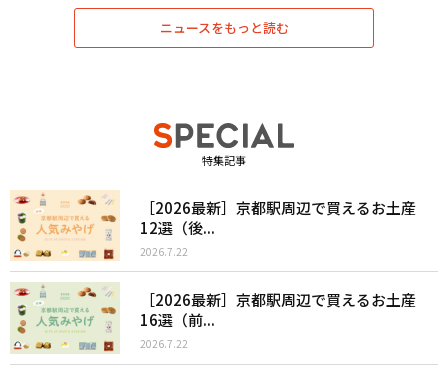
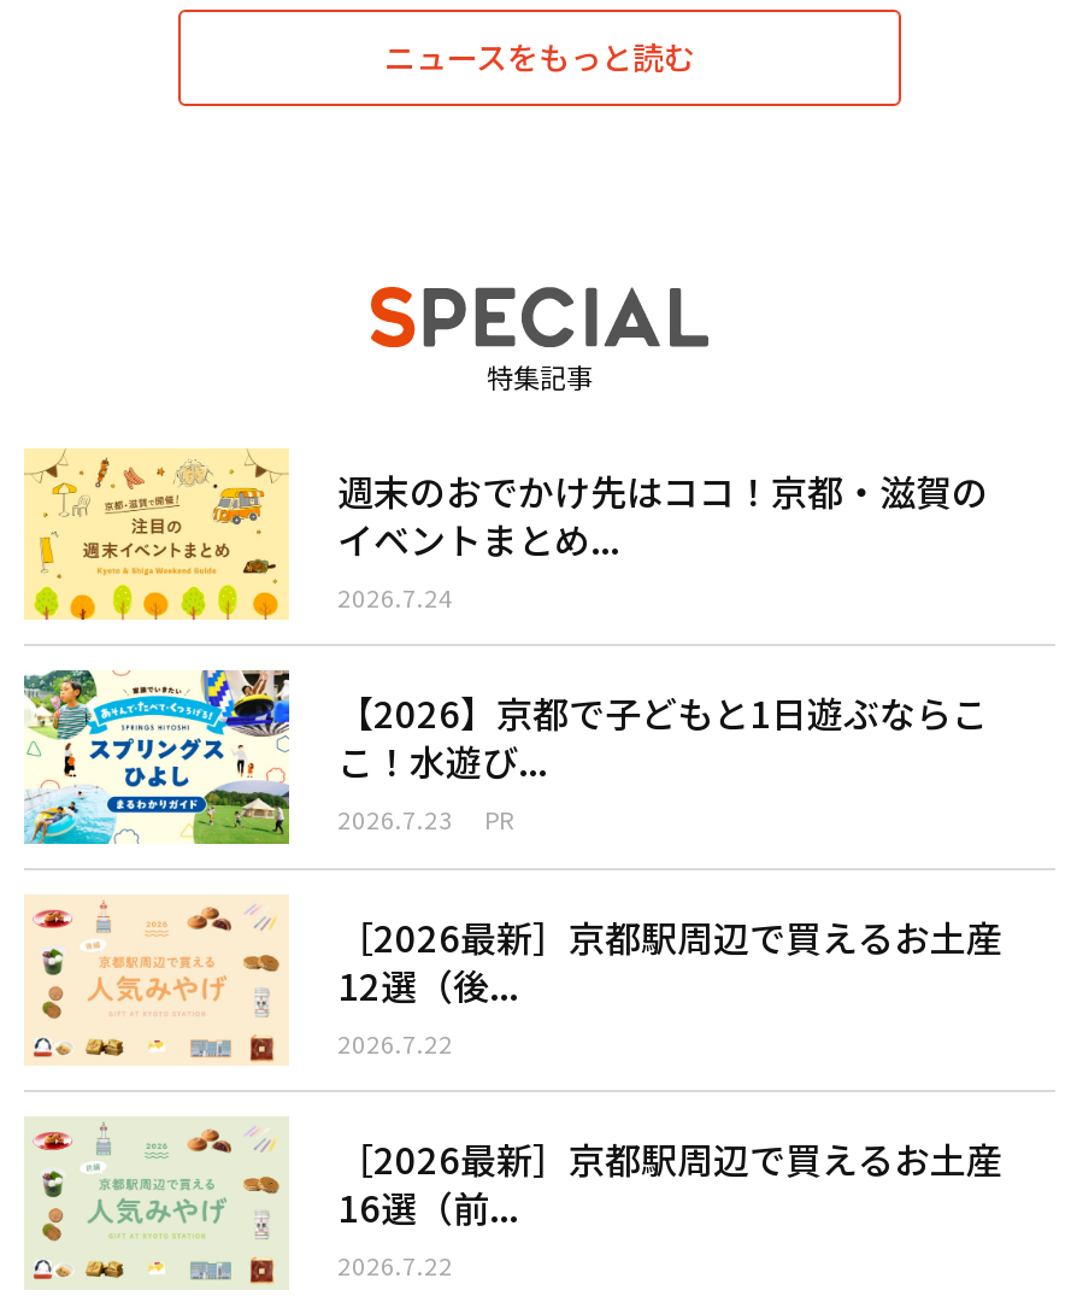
+ [image]

+ [image]
+ 週末のおでかけ先はココ！京都・滋賀の
+ イベントまとめ...
+ 2026.7.24
+ 【2026】京都で子どもと1日遊ぶならこ
+ こ！水遊び...
+ 2026.7.23
+ PR
